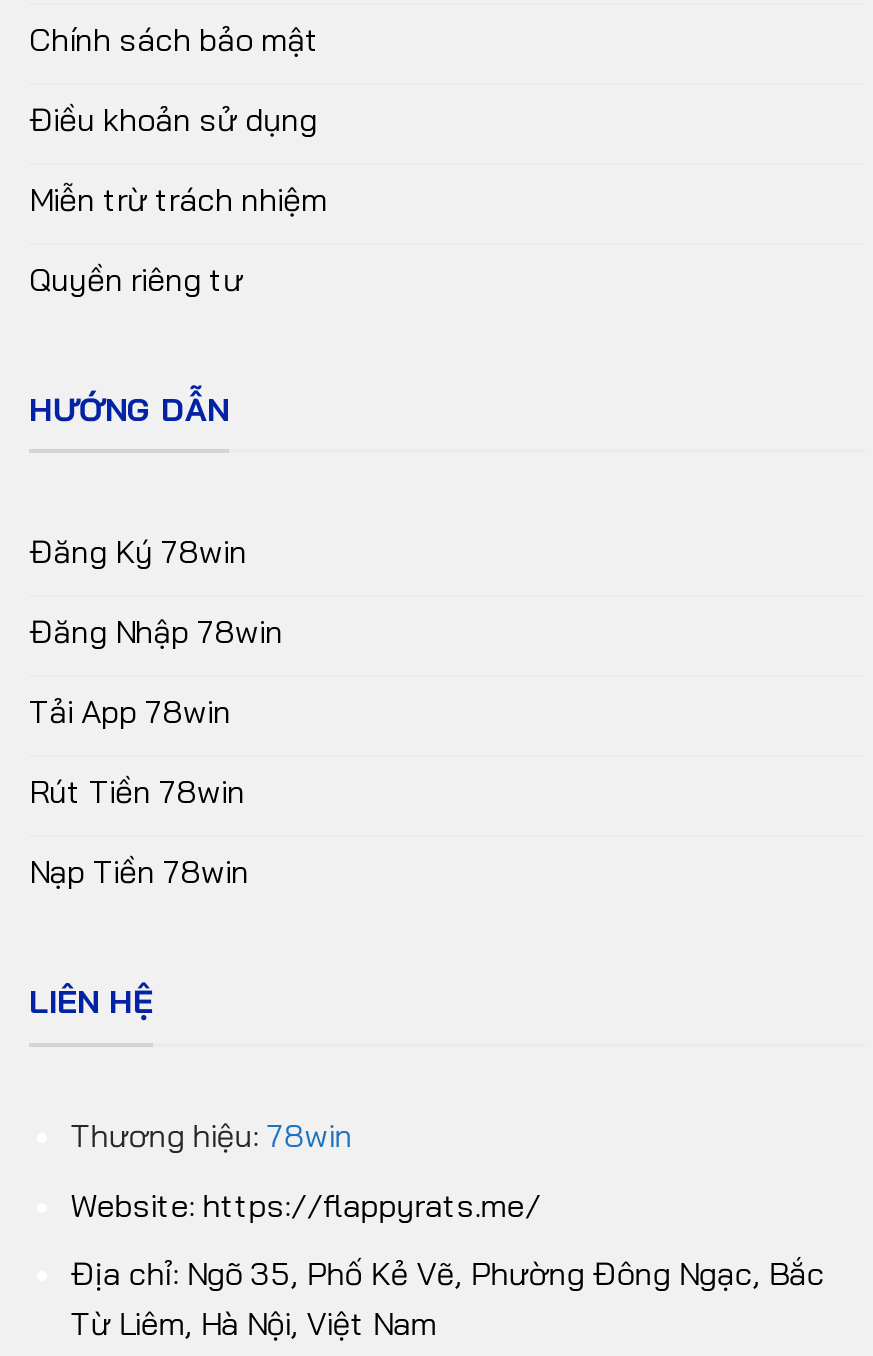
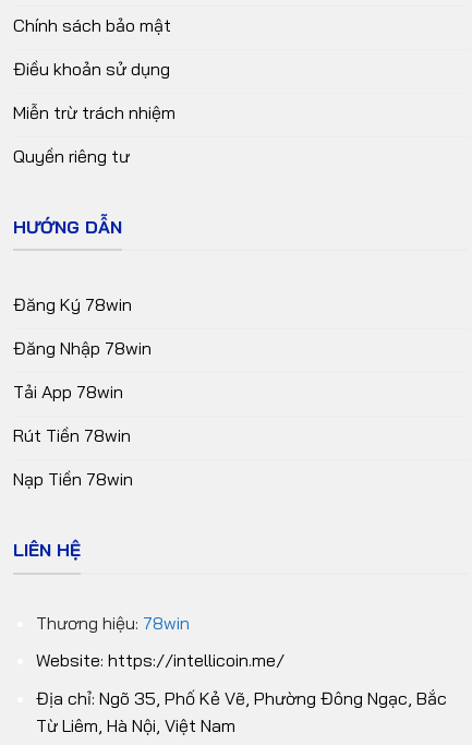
- Website: https://flappyrats.me/
+ Website: https://intellicoin.me/
